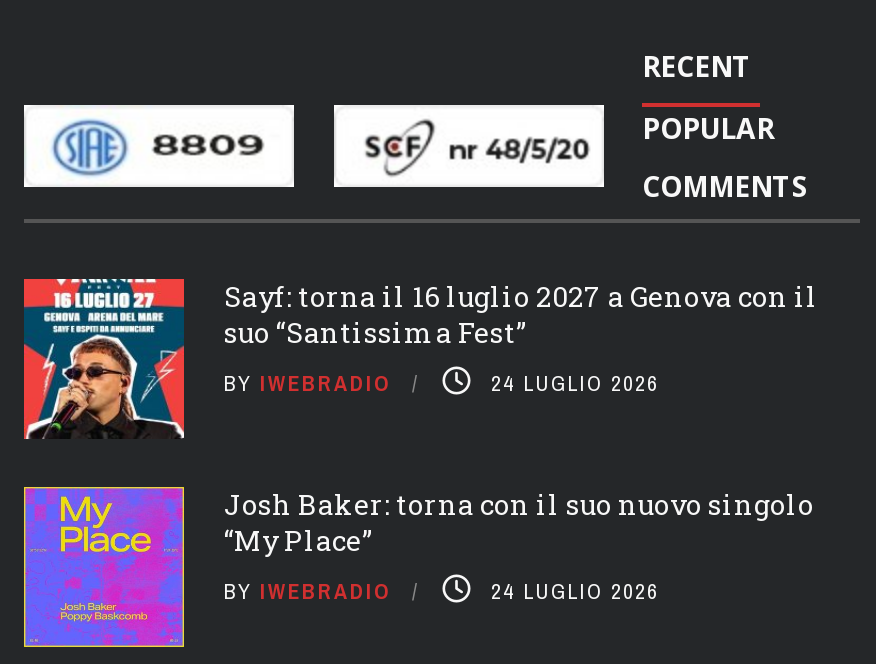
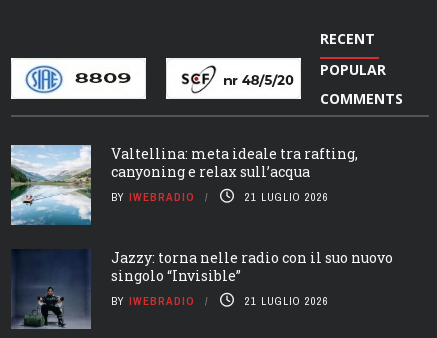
- [image]
- Sayf: torna il 16 luglio 2027 a Genova con il
- suo “Santissima Fest”
+ [image]
+ Valtellina: meta ideale tra rafting,
+ canyoning e relax sull’acqua

- 24 LUGLIO 2026
+ 21 LUGLIO 2026

- [image]
- Josh Baker: torna con il suo nuovo singolo
- “My Place”
+ [image]
+ Jazzy: torna nelle radio con il suo nuovo
+ singolo “Invisible”

- 24 LUGLIO 2026
+ 21 LUGLIO 2026
